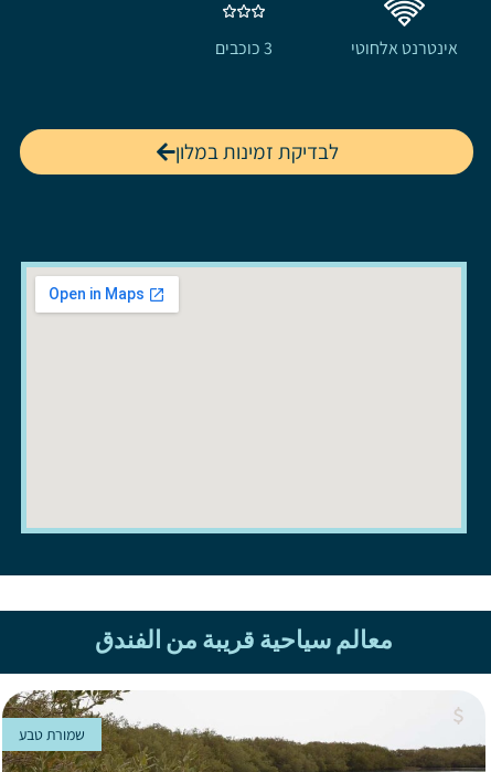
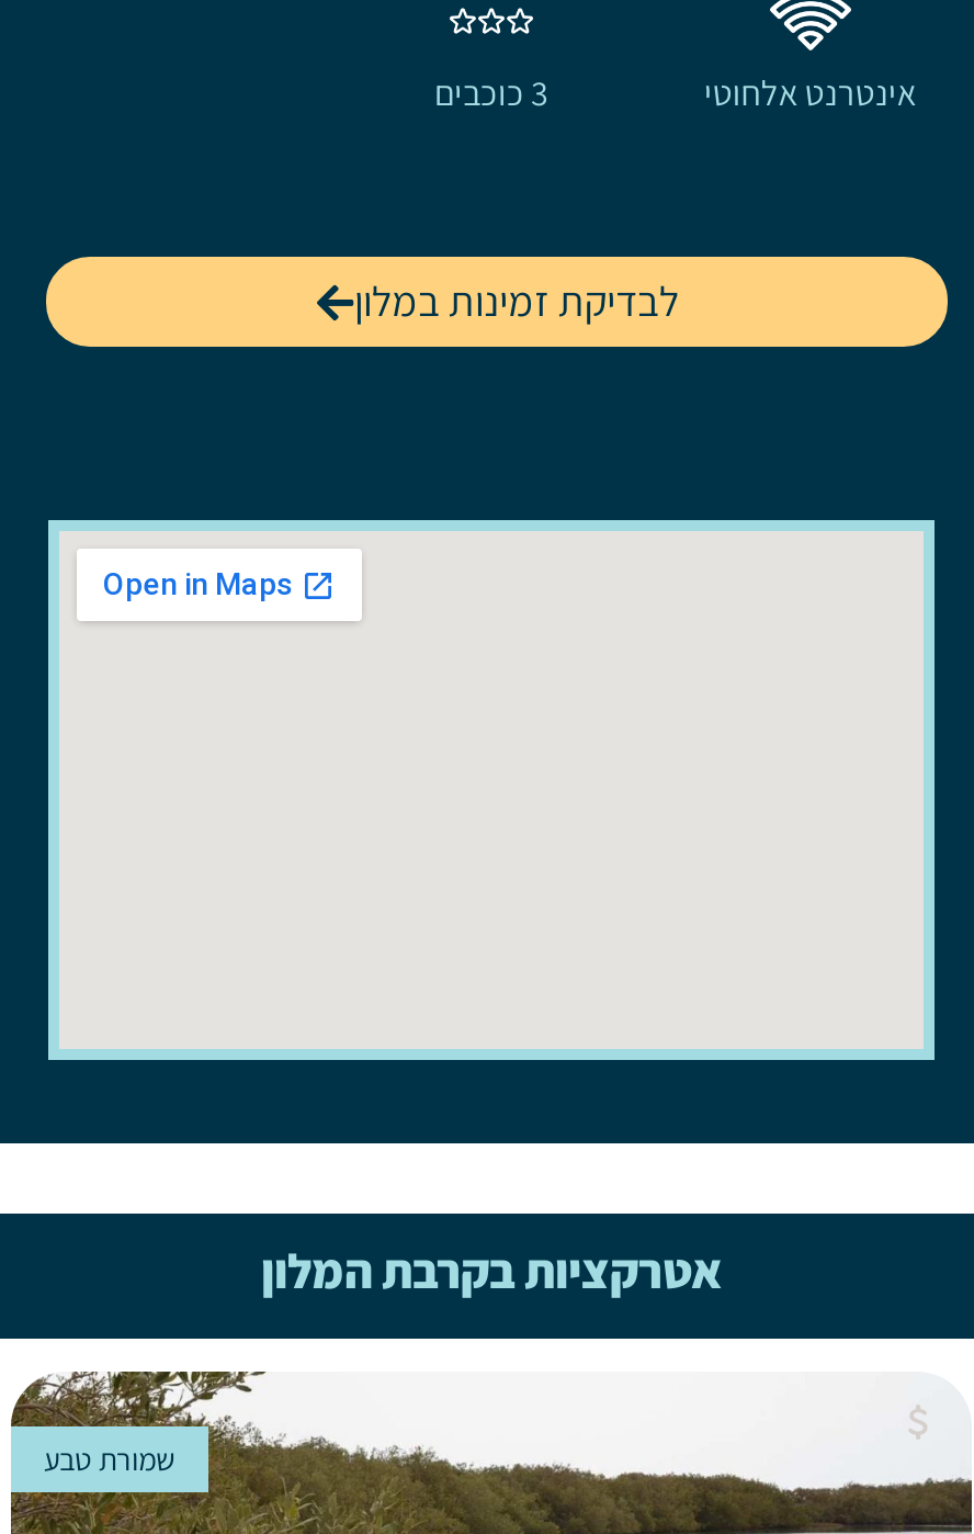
- معالم سياحية قريبة من الفندق
+ אטרקציות בקרבת המלון
